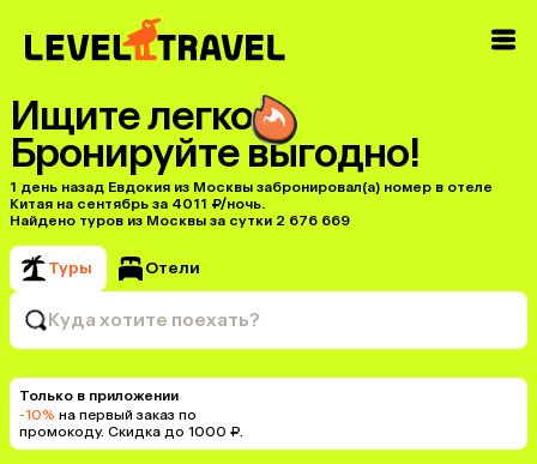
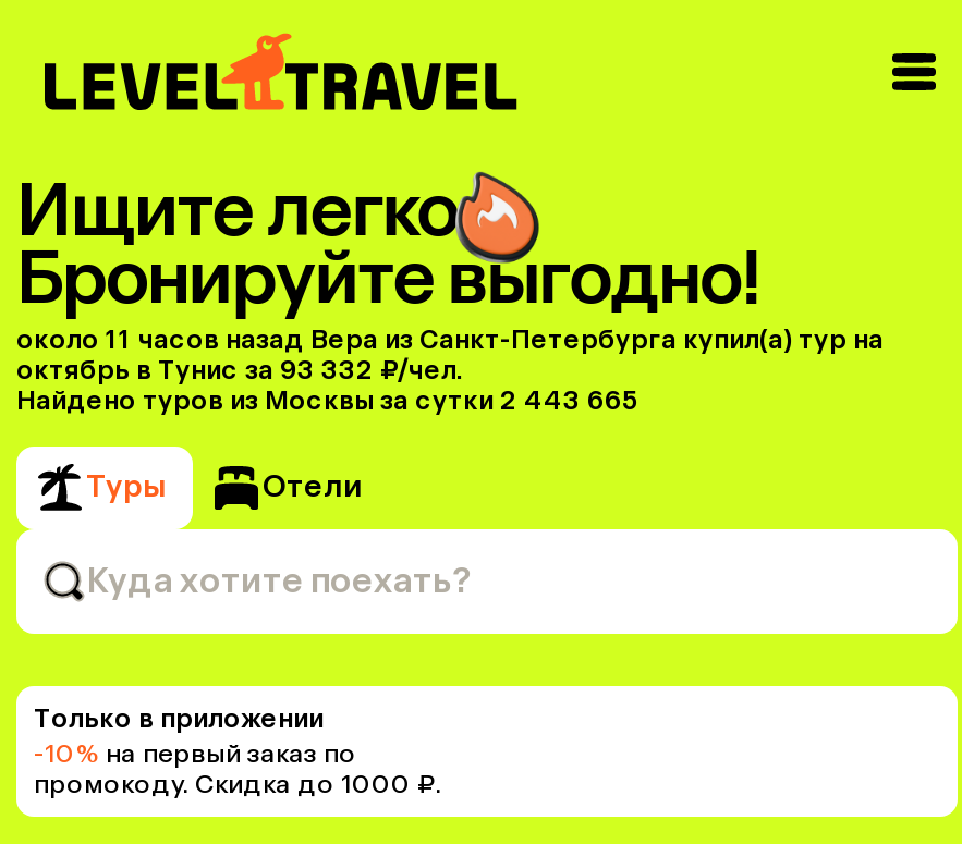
- 1 день назад Евдокия из Москвы забронировал(а) номер в отеле
- Китая на сентябрь за 4011 ₽/ночь.
- Найдено туров из Москвы за сутки 2 676 669
+ около 11 часов назад Вера из Санкт-Петербурга купил(a) тур на
+ октябрь в Тунис за 93 332 ₽/чел.
+ Найдено туров из Москвы за сутки 2 443 665
